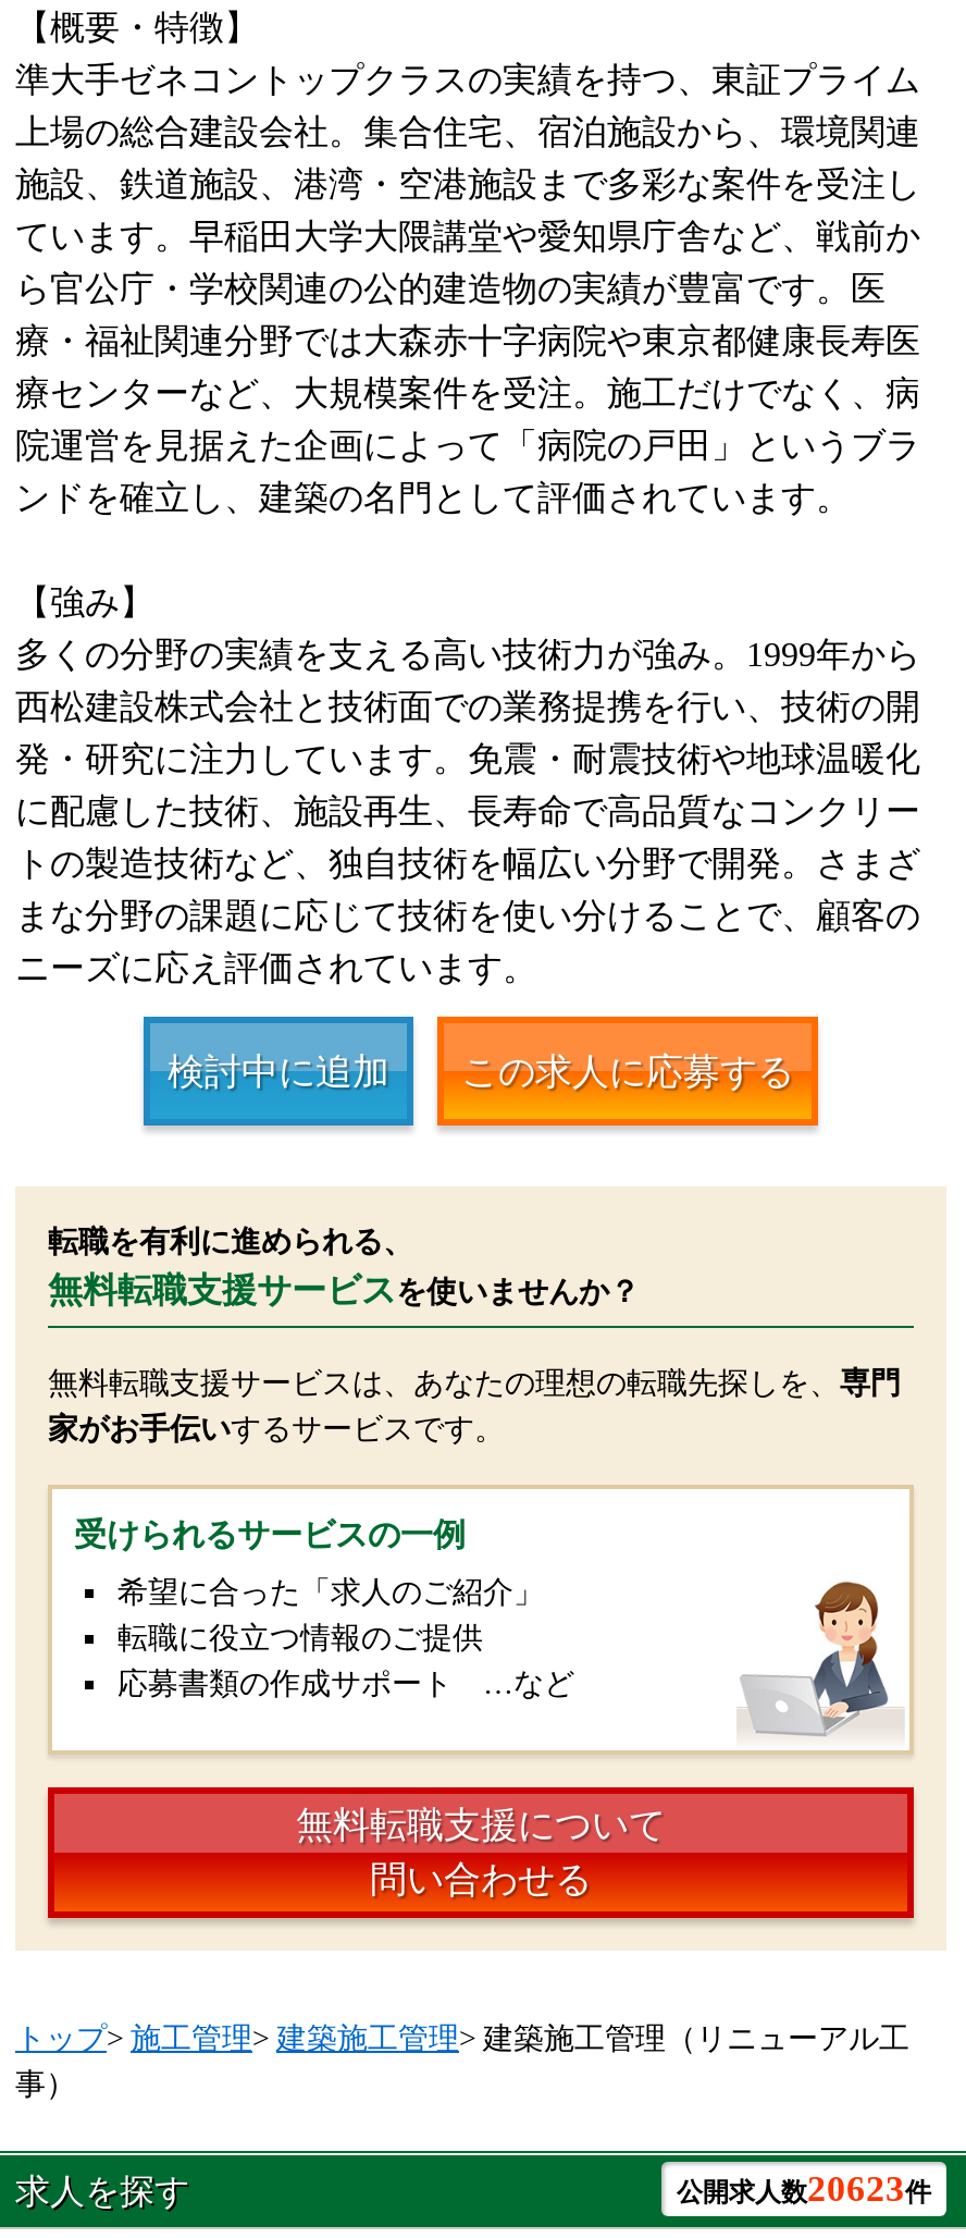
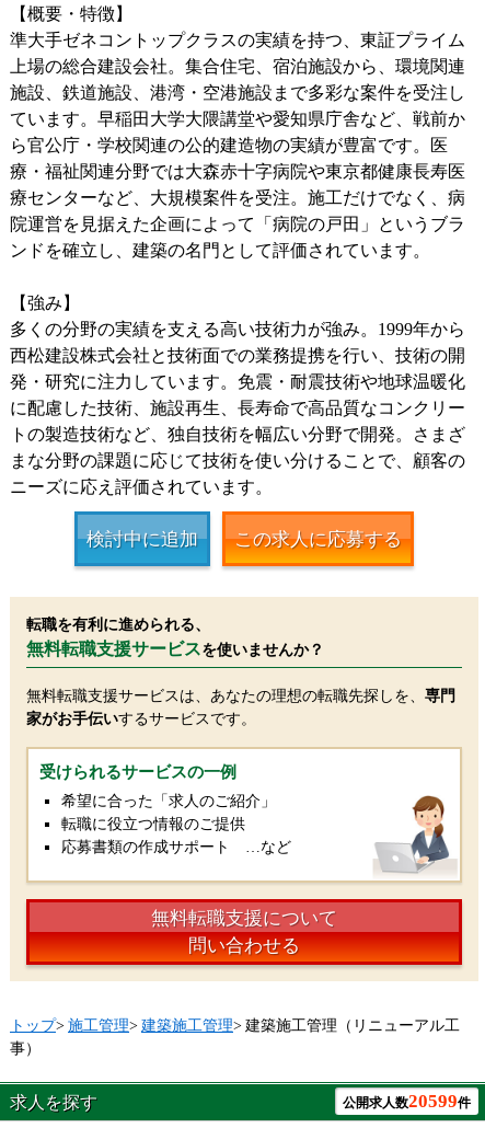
- 公開求人数20623件
+ 公開求人数20599件
